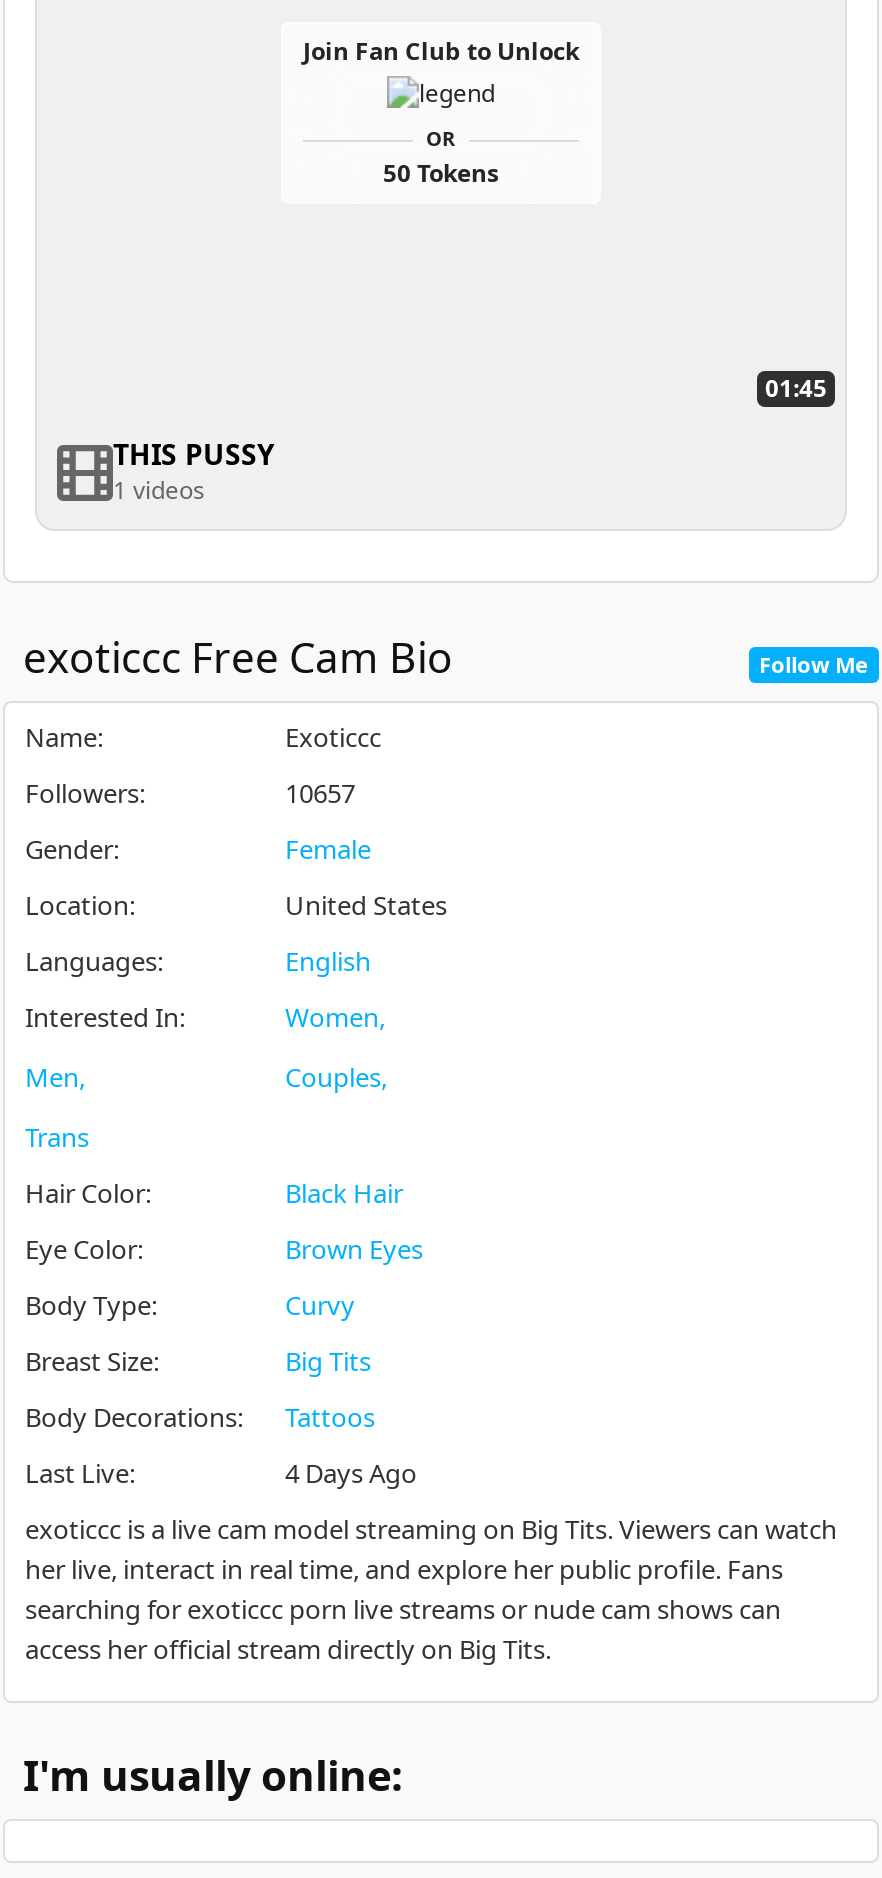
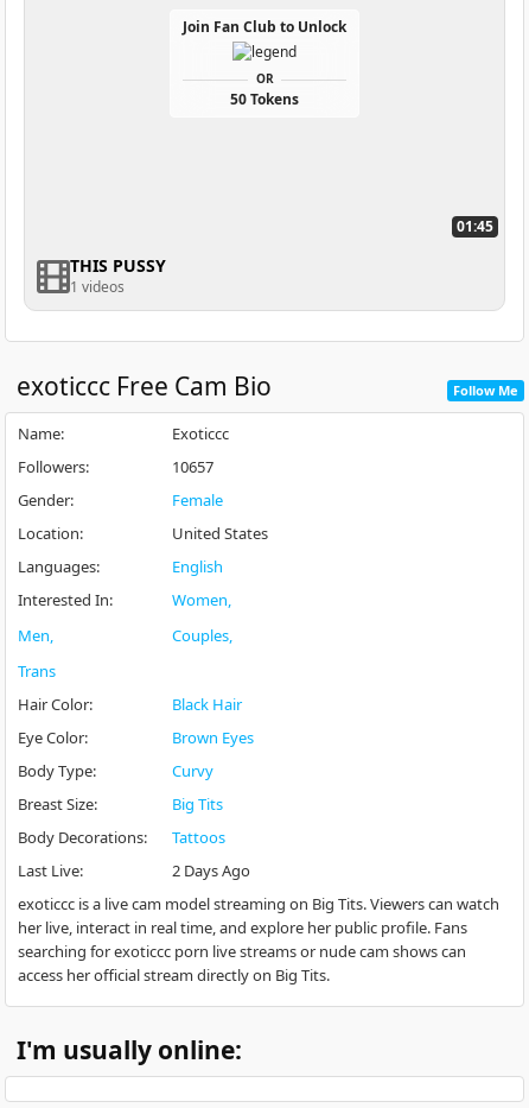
- 4 Days Ago
+ 2 Days Ago
